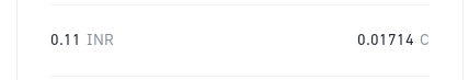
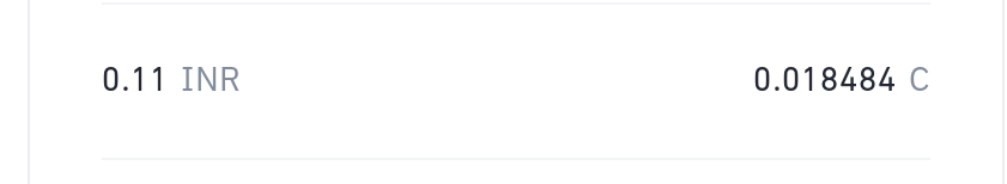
- 0.01714 C
+ 0.018484 C
